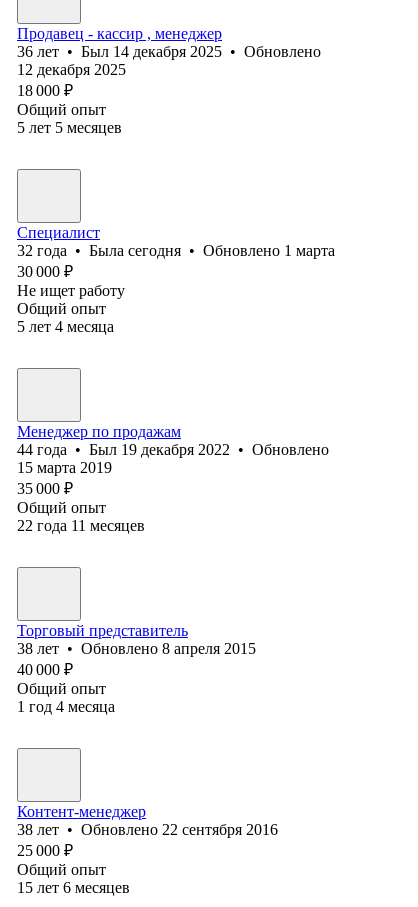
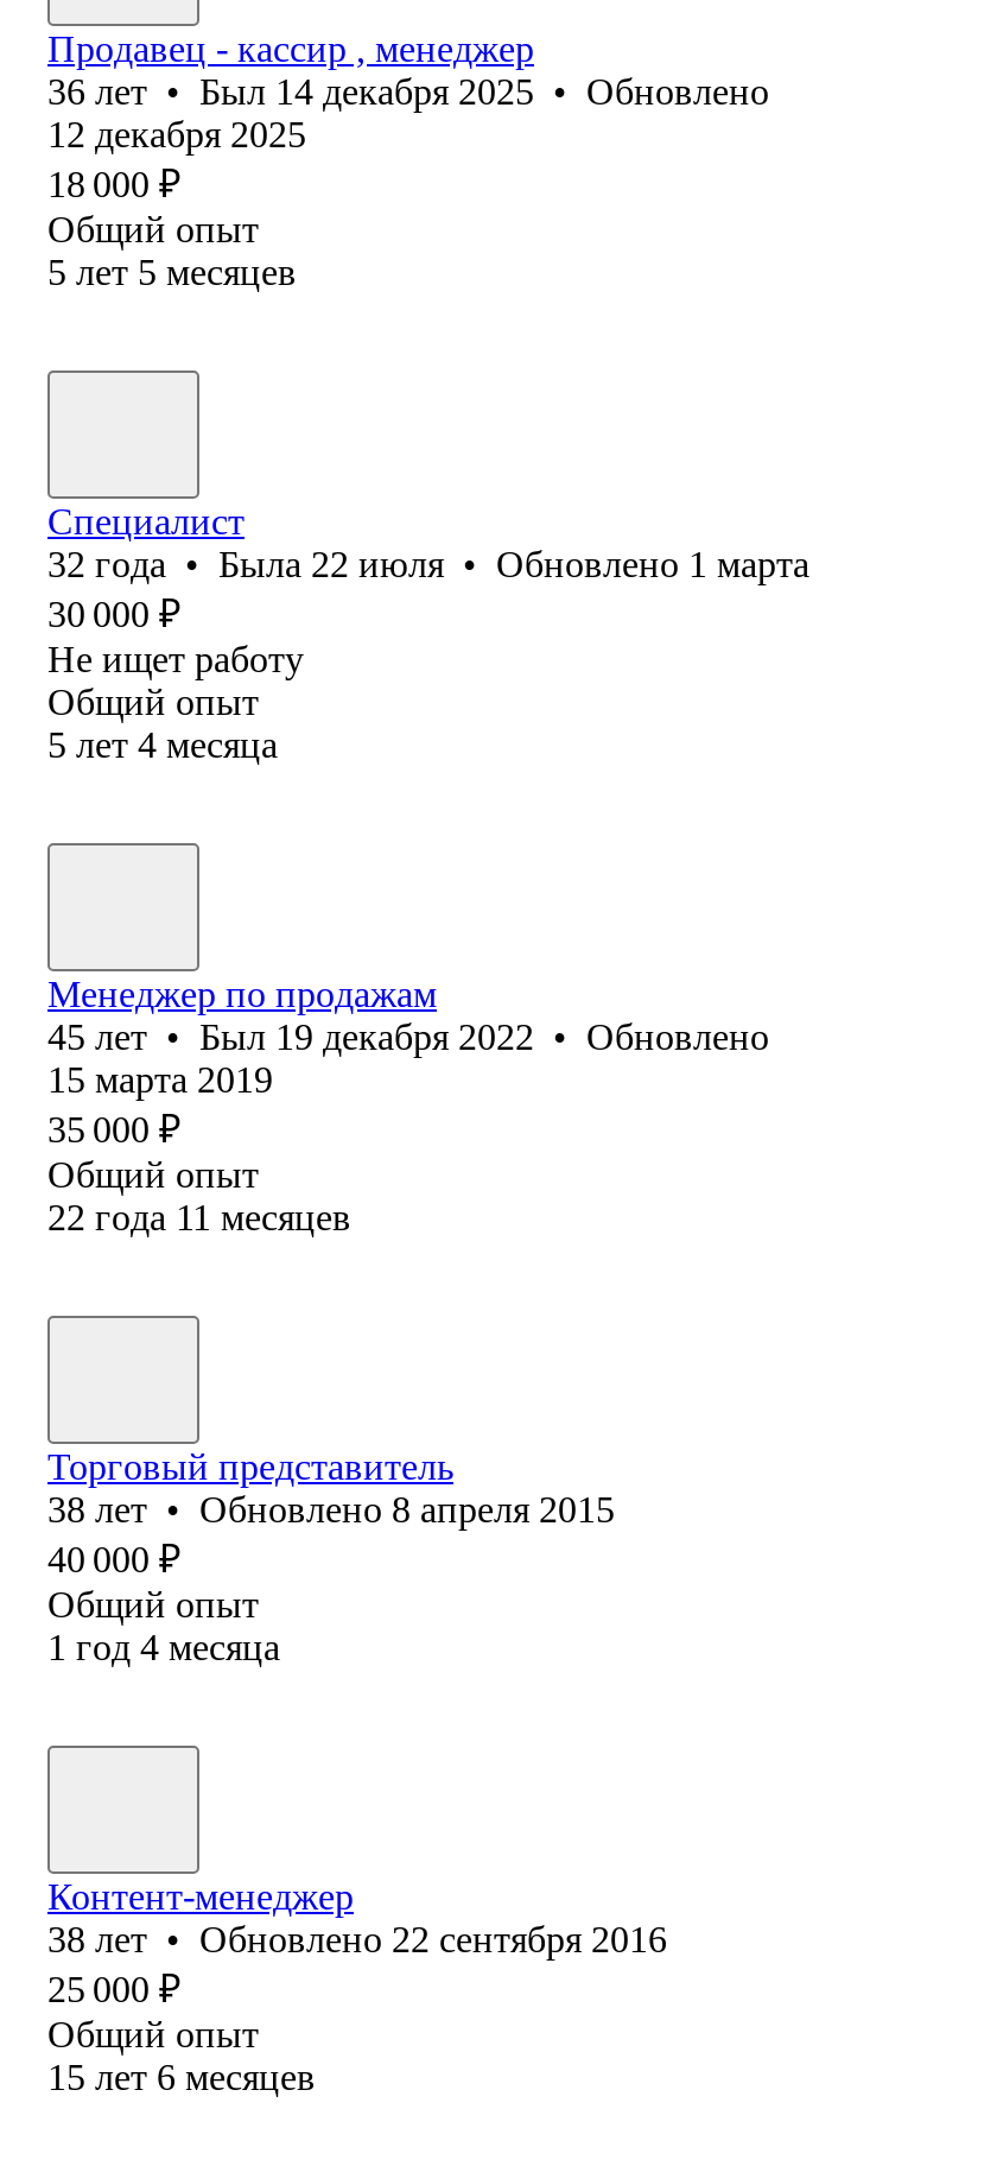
- 32 года • Была сегодня • Обновлено 1 марта
+ 32 года • Была 22 июля • Обновлено 1 марта

- 44 года • Был 19 декабря 2022 • Обновлено
+ 45 лет • Был 19 декабря 2022 • Обновлено
